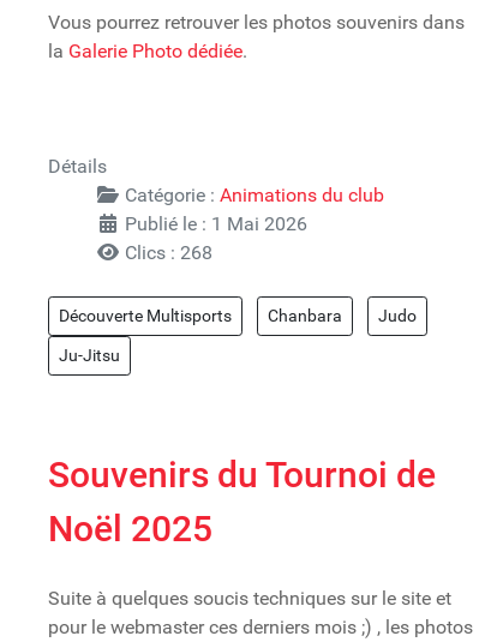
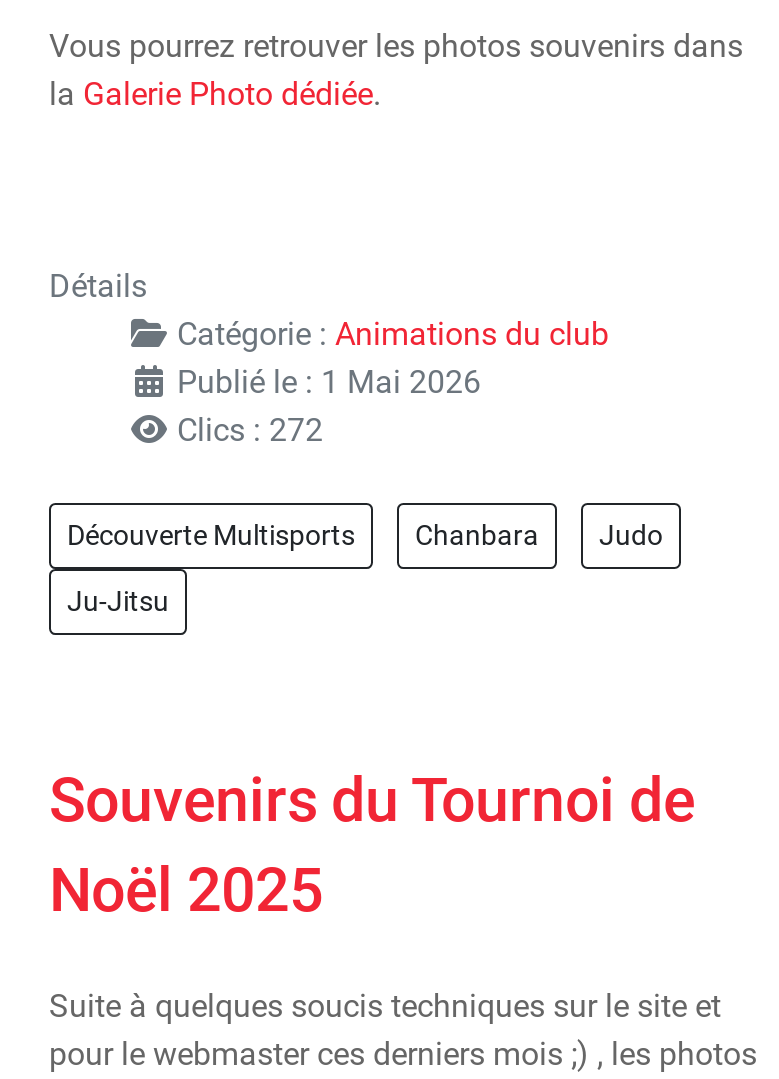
- Clics : 268
+ Clics : 272
